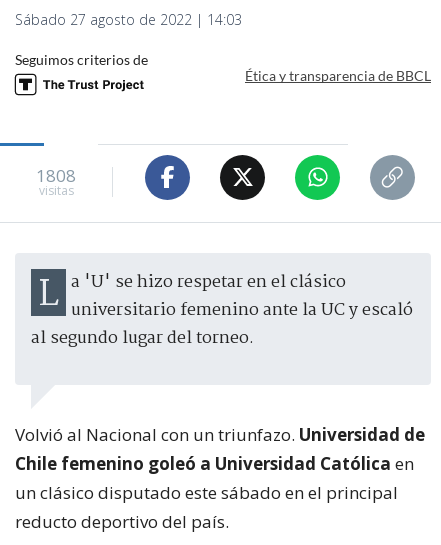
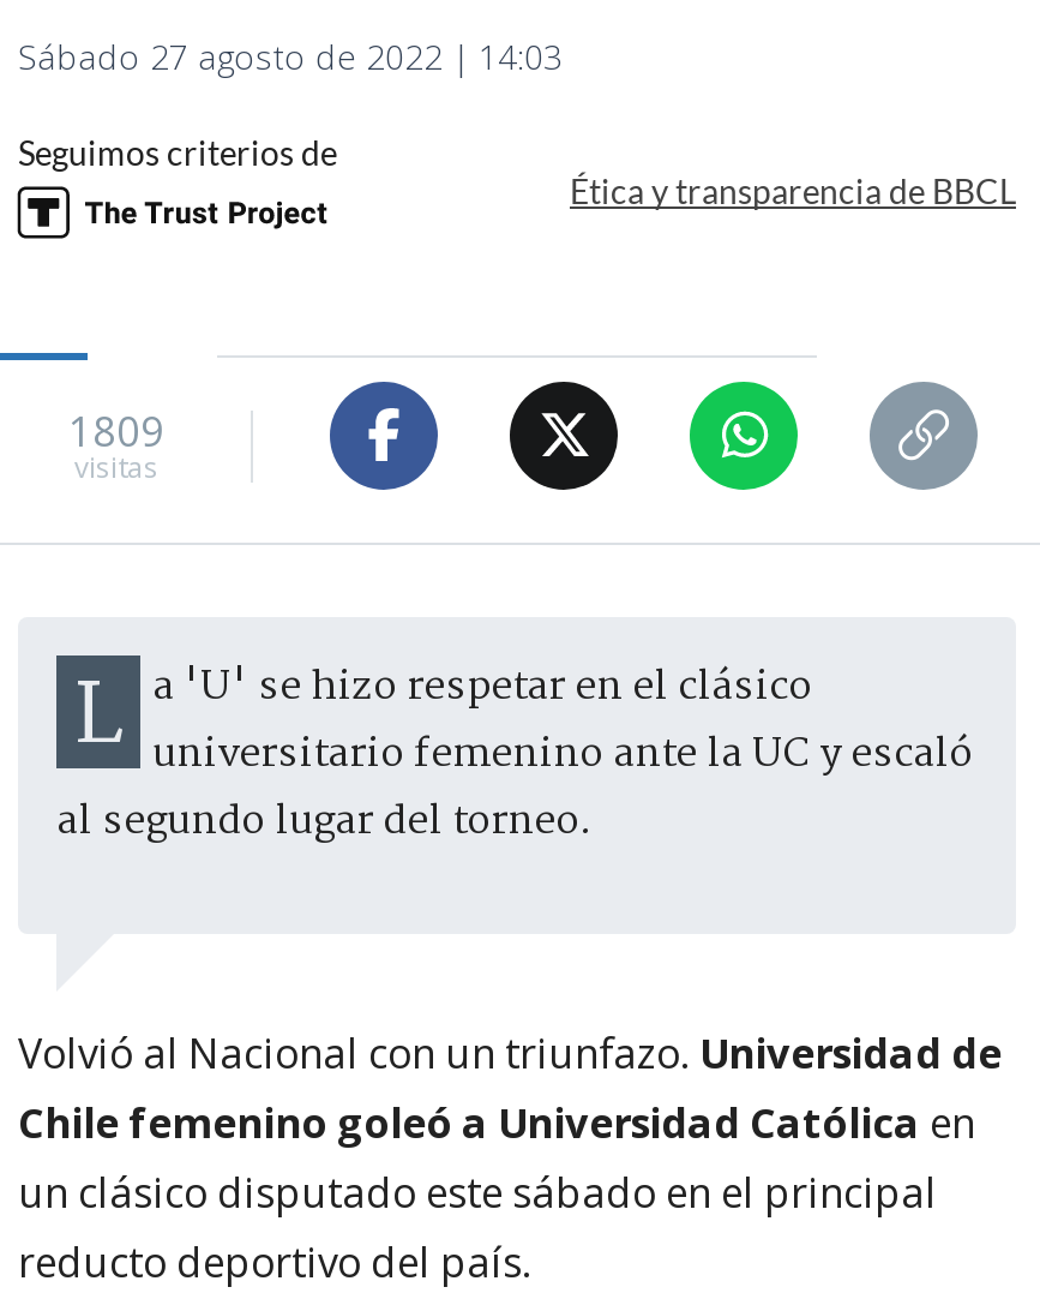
- 1808
+ 1809
